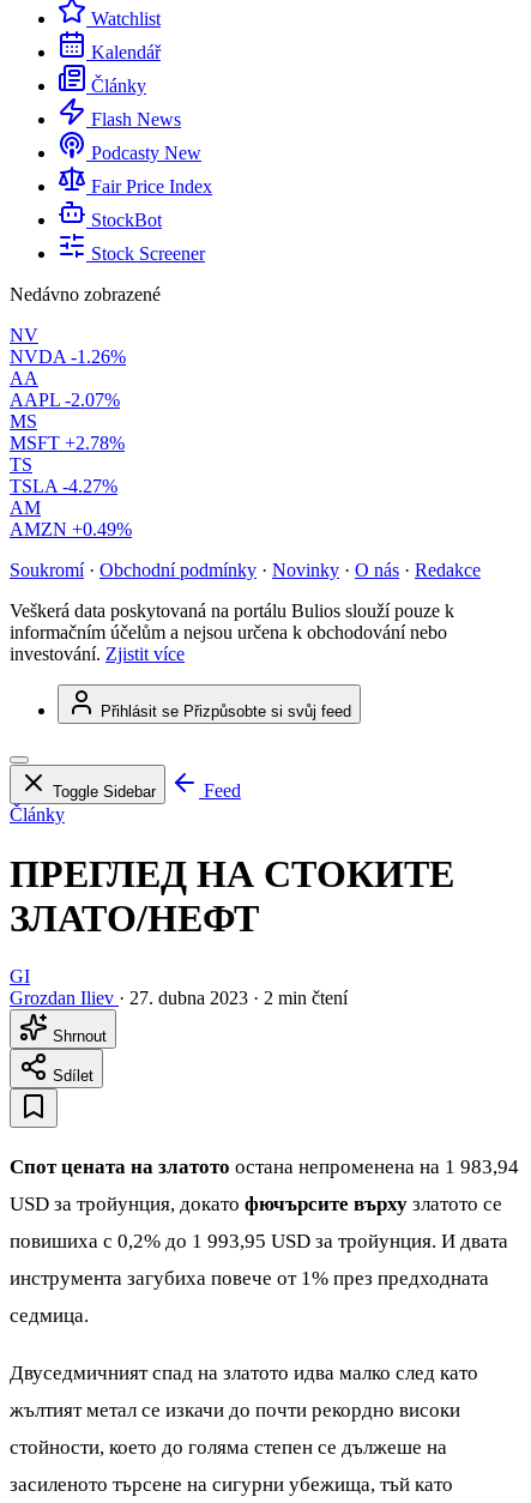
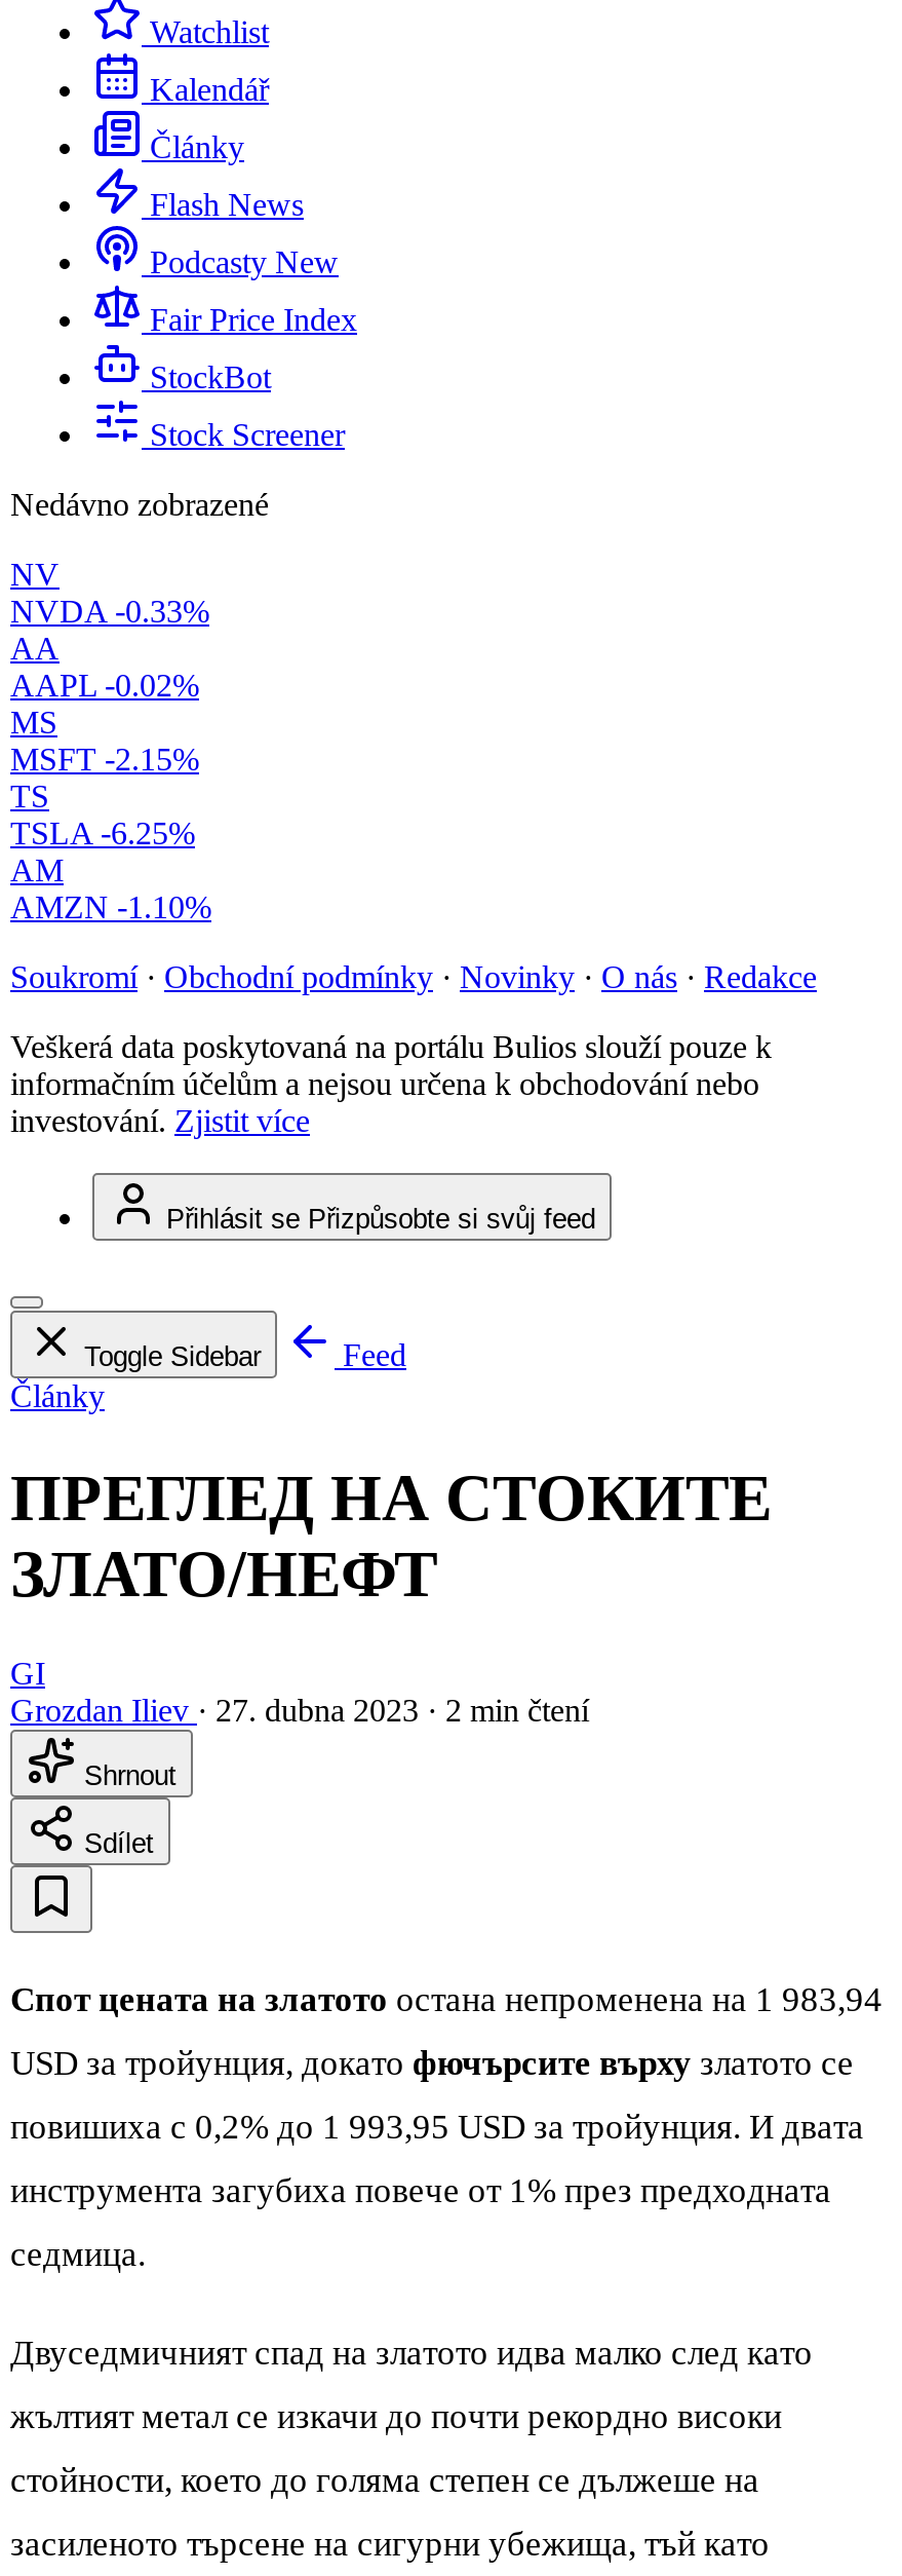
- NVDA -1.26%
+ NVDA -0.33%

- AAPL -2.07%
+ AAPL -0.02%

- MSFT +2.78%
+ MSFT -2.15%

- TSLA -4.27%
+ TSLA -6.25%

- AMZN +0.49%
+ AMZN -1.10%
